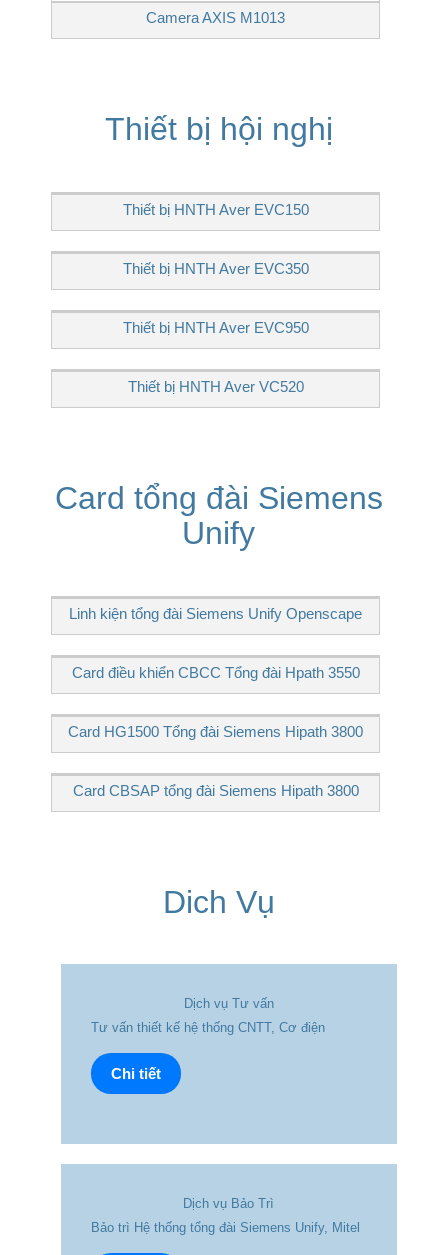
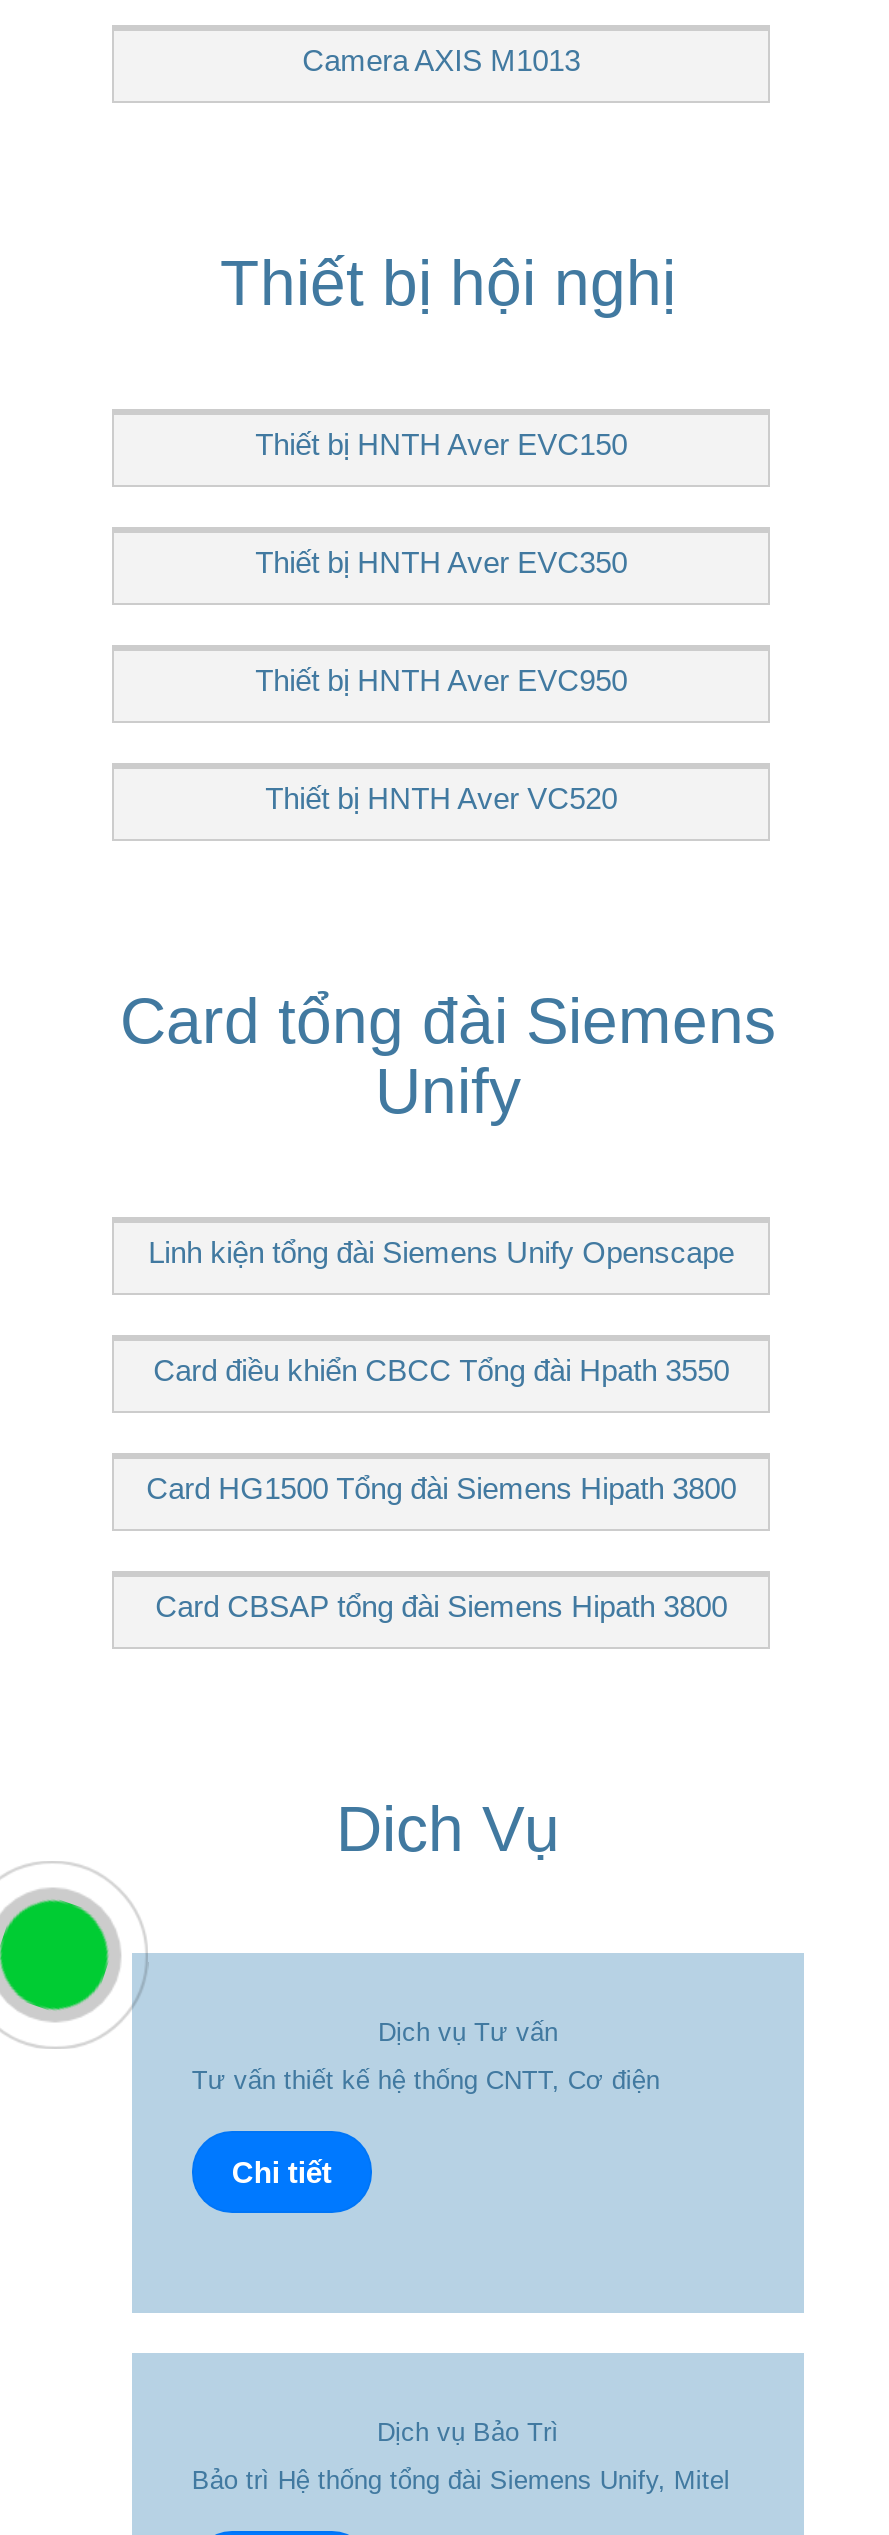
+ [image]
